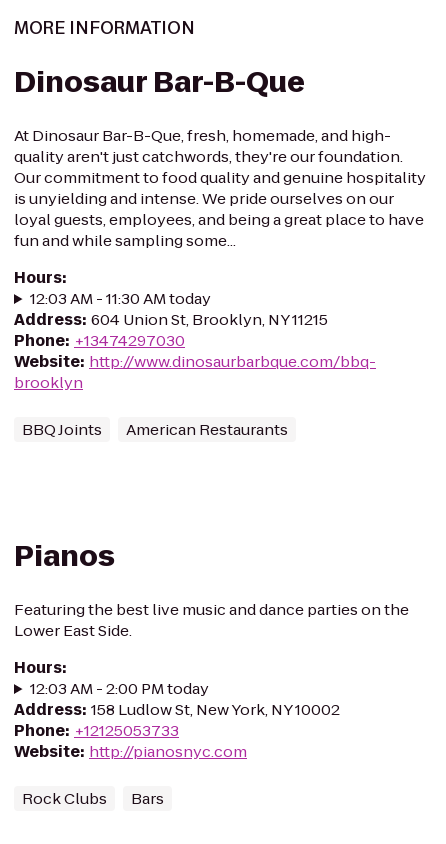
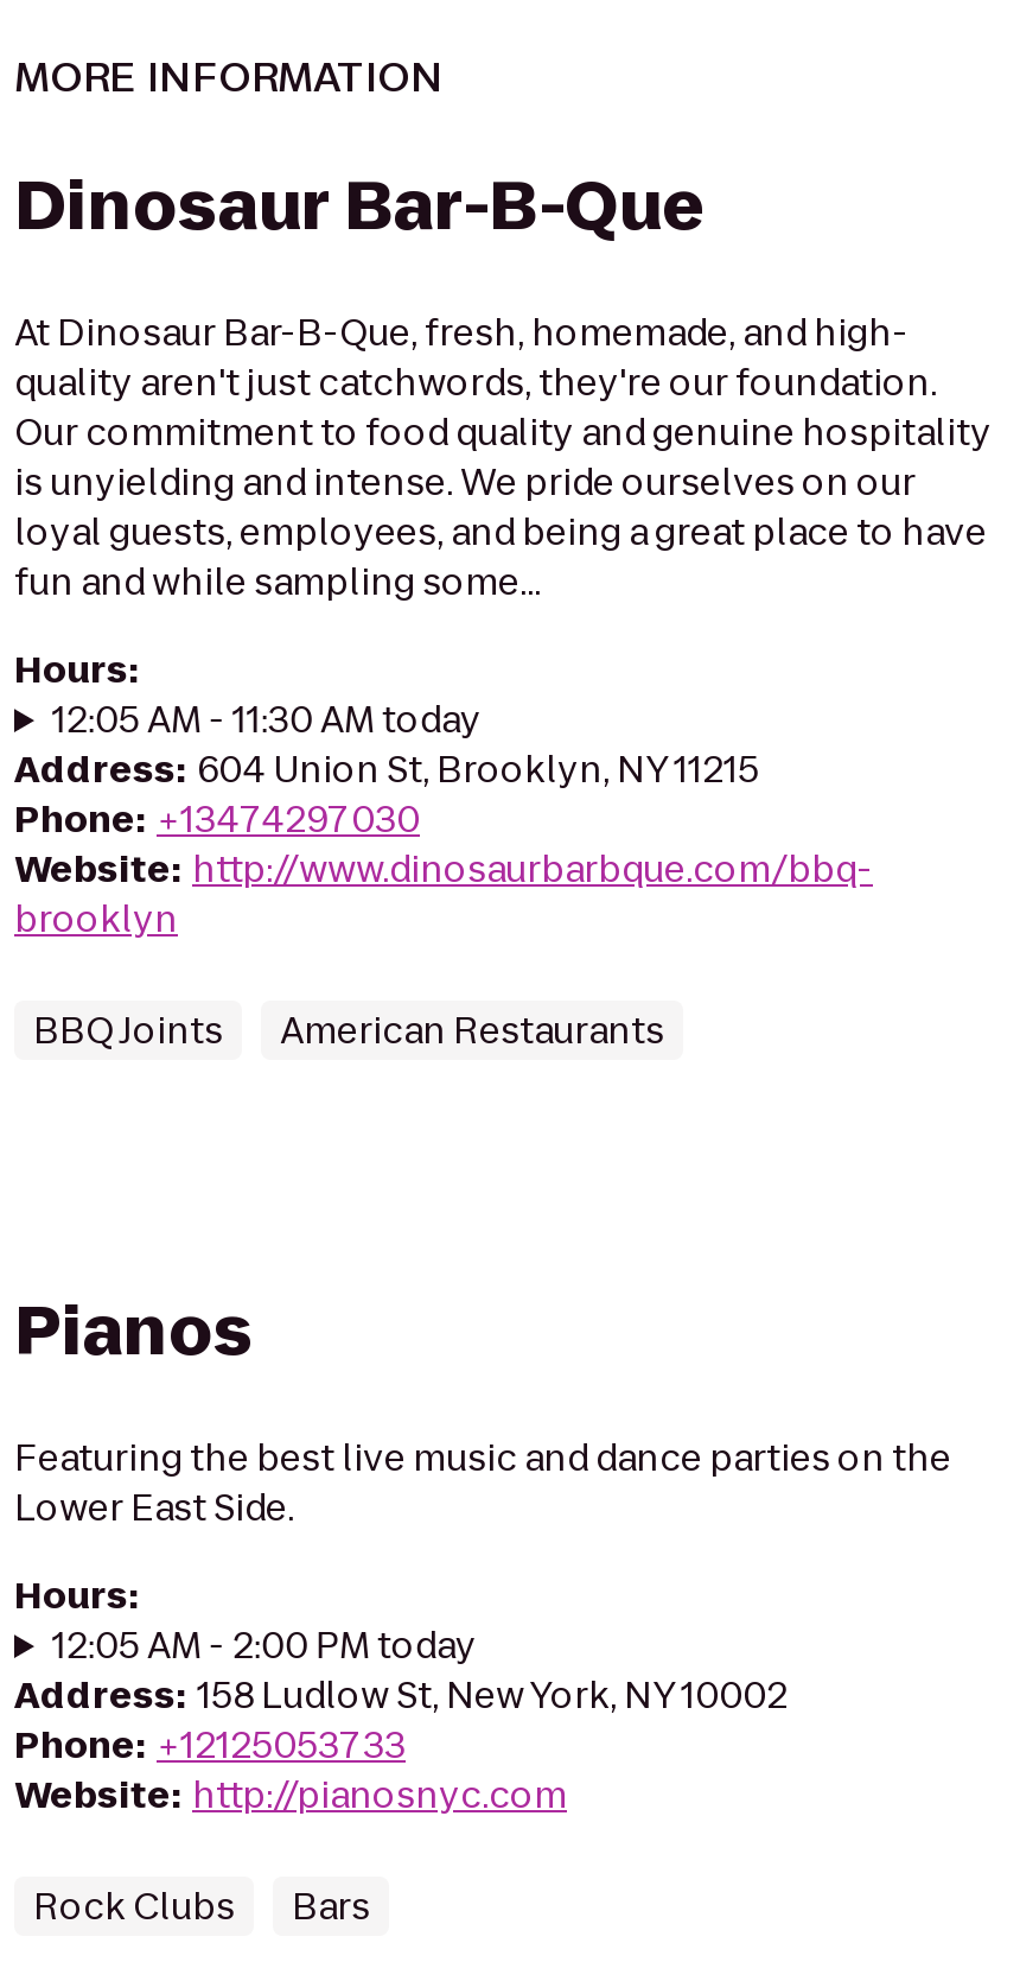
- 12:03 AM - 11:30 AM today
+ 12:05 AM - 11:30 AM today

- 12:03 AM - 2:00 PM today
+ 12:05 AM - 2:00 PM today
